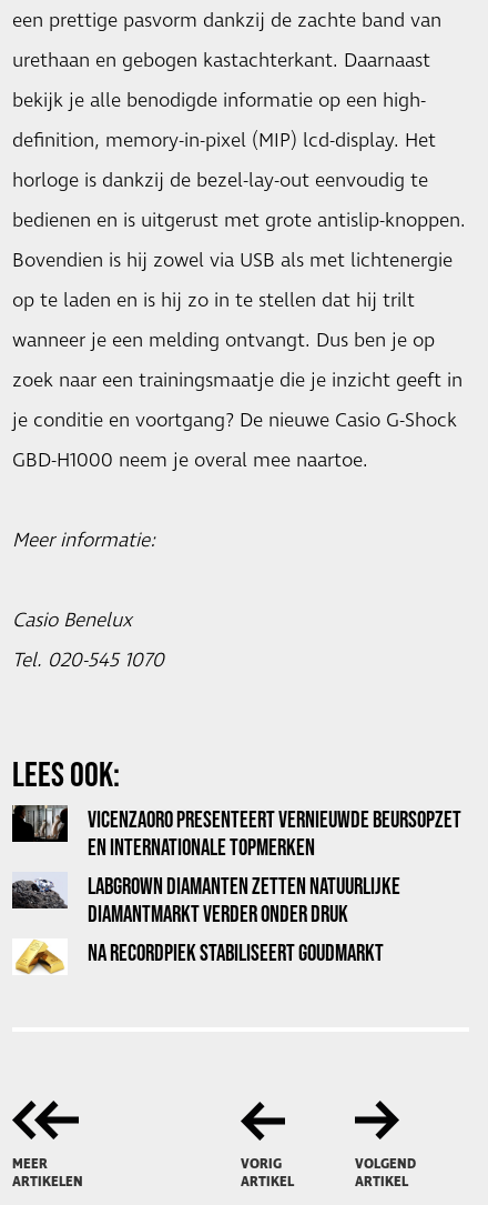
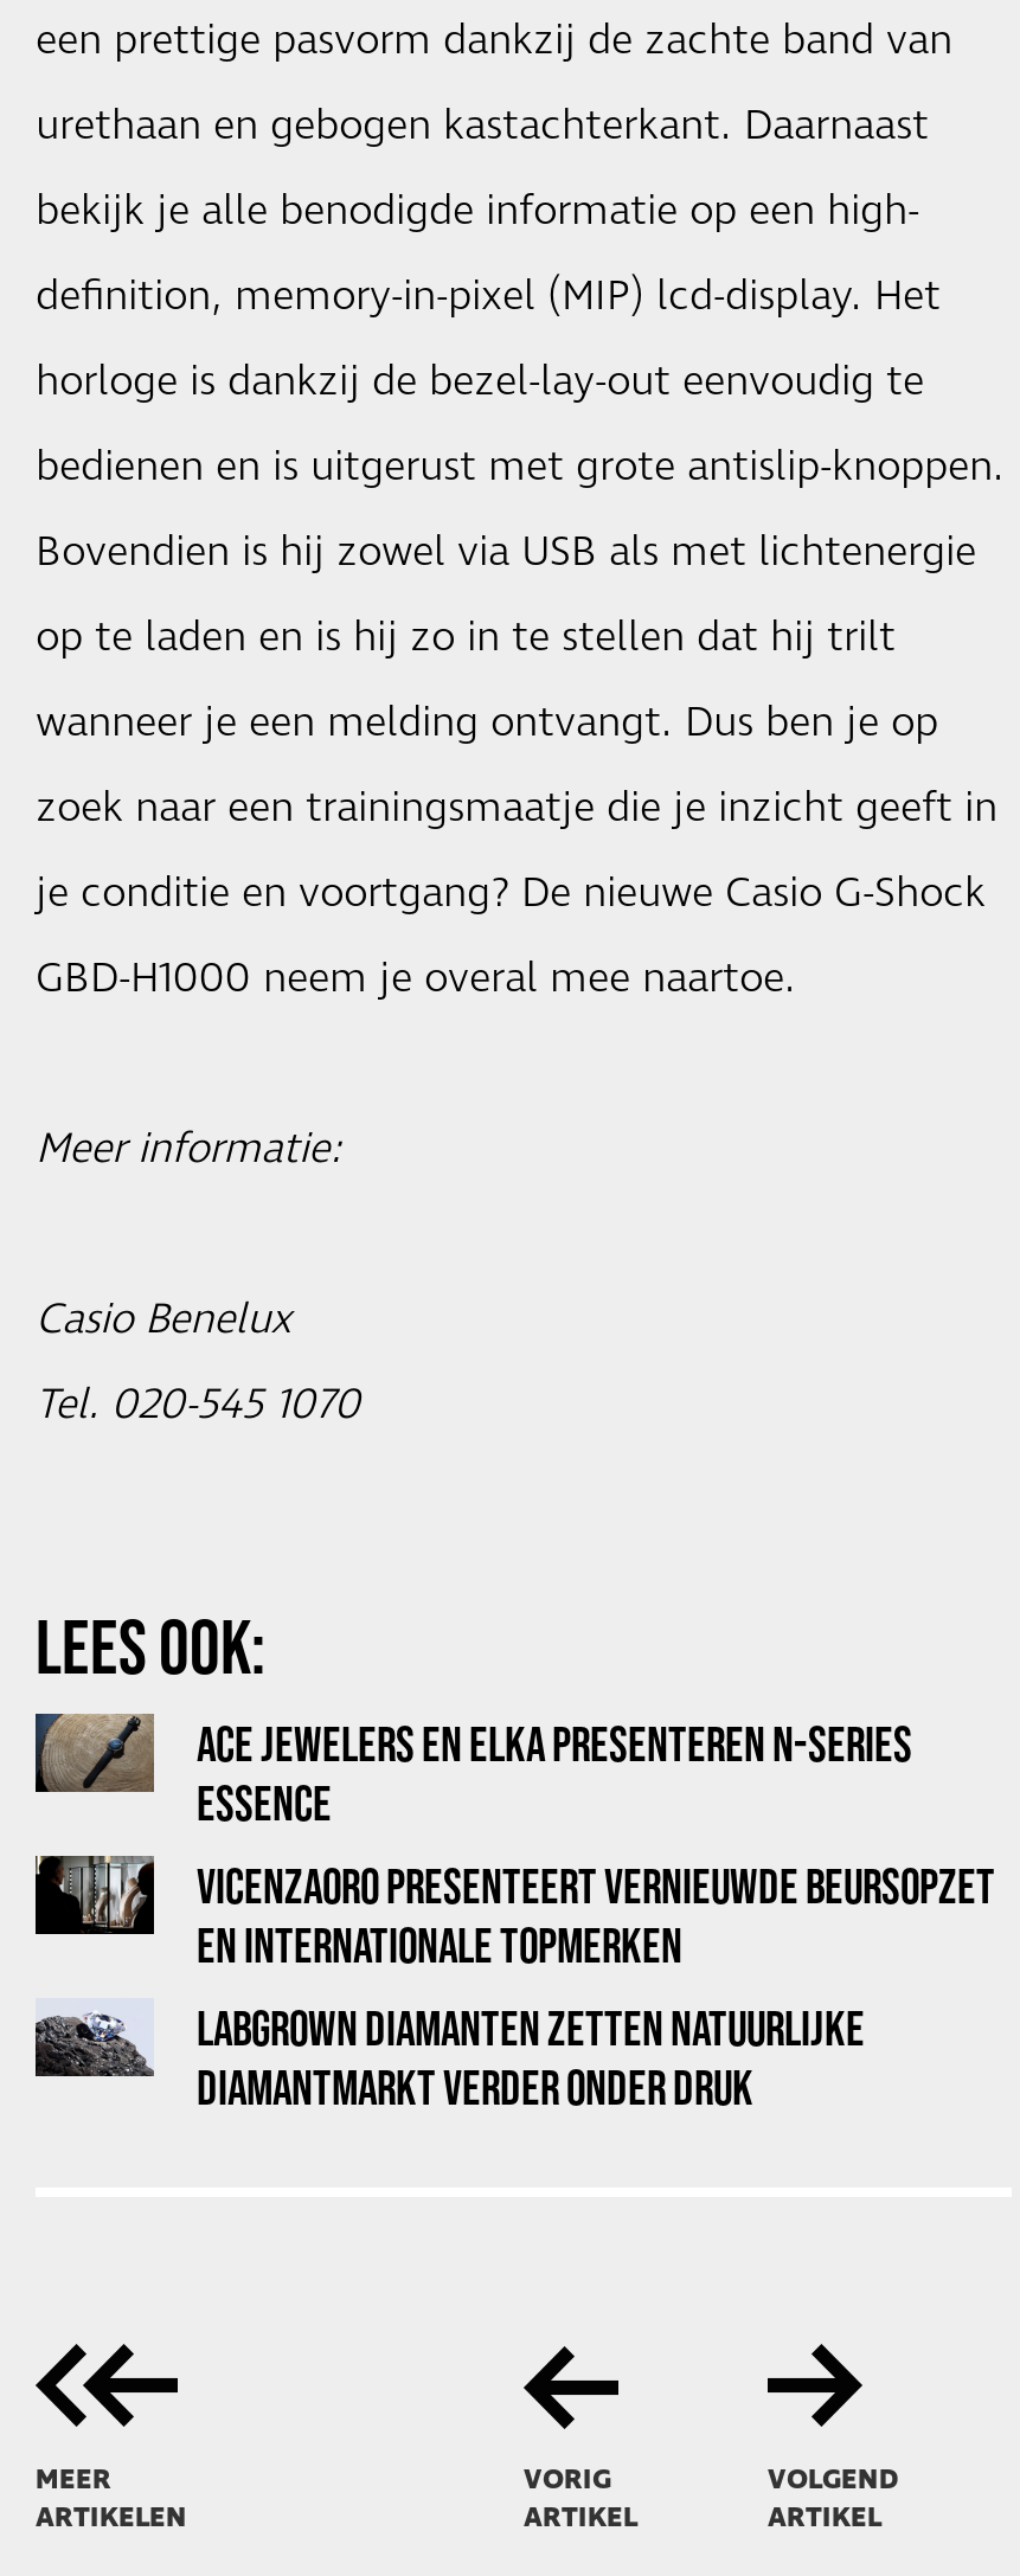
+ [image]
+ ACE JEWELERS EN ELKA PRESENTEREN N-SERIES
+ ESSENCE

moved down: [image] | VICENZAORO PRESENTEERT VERNIEUWDE BEURSOPZET | EN INTERNATIONALE TOPMERKEN | LABGROWN DIAMANTEN ZETTEN NATUURLIJKE | DIAMANTMARKT VERDER ONDER DRUK

- [image]
- NA RECORDPIEK STABILISEERT GOUDMARKT
